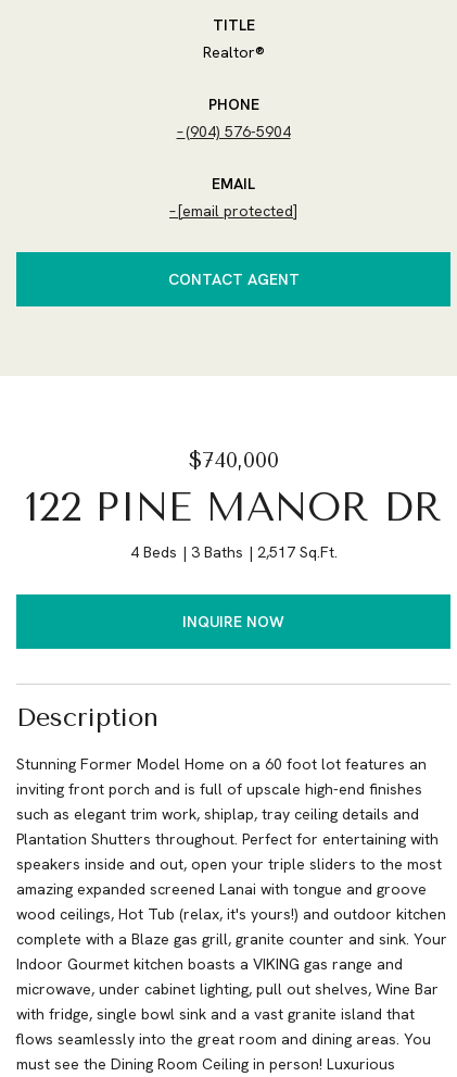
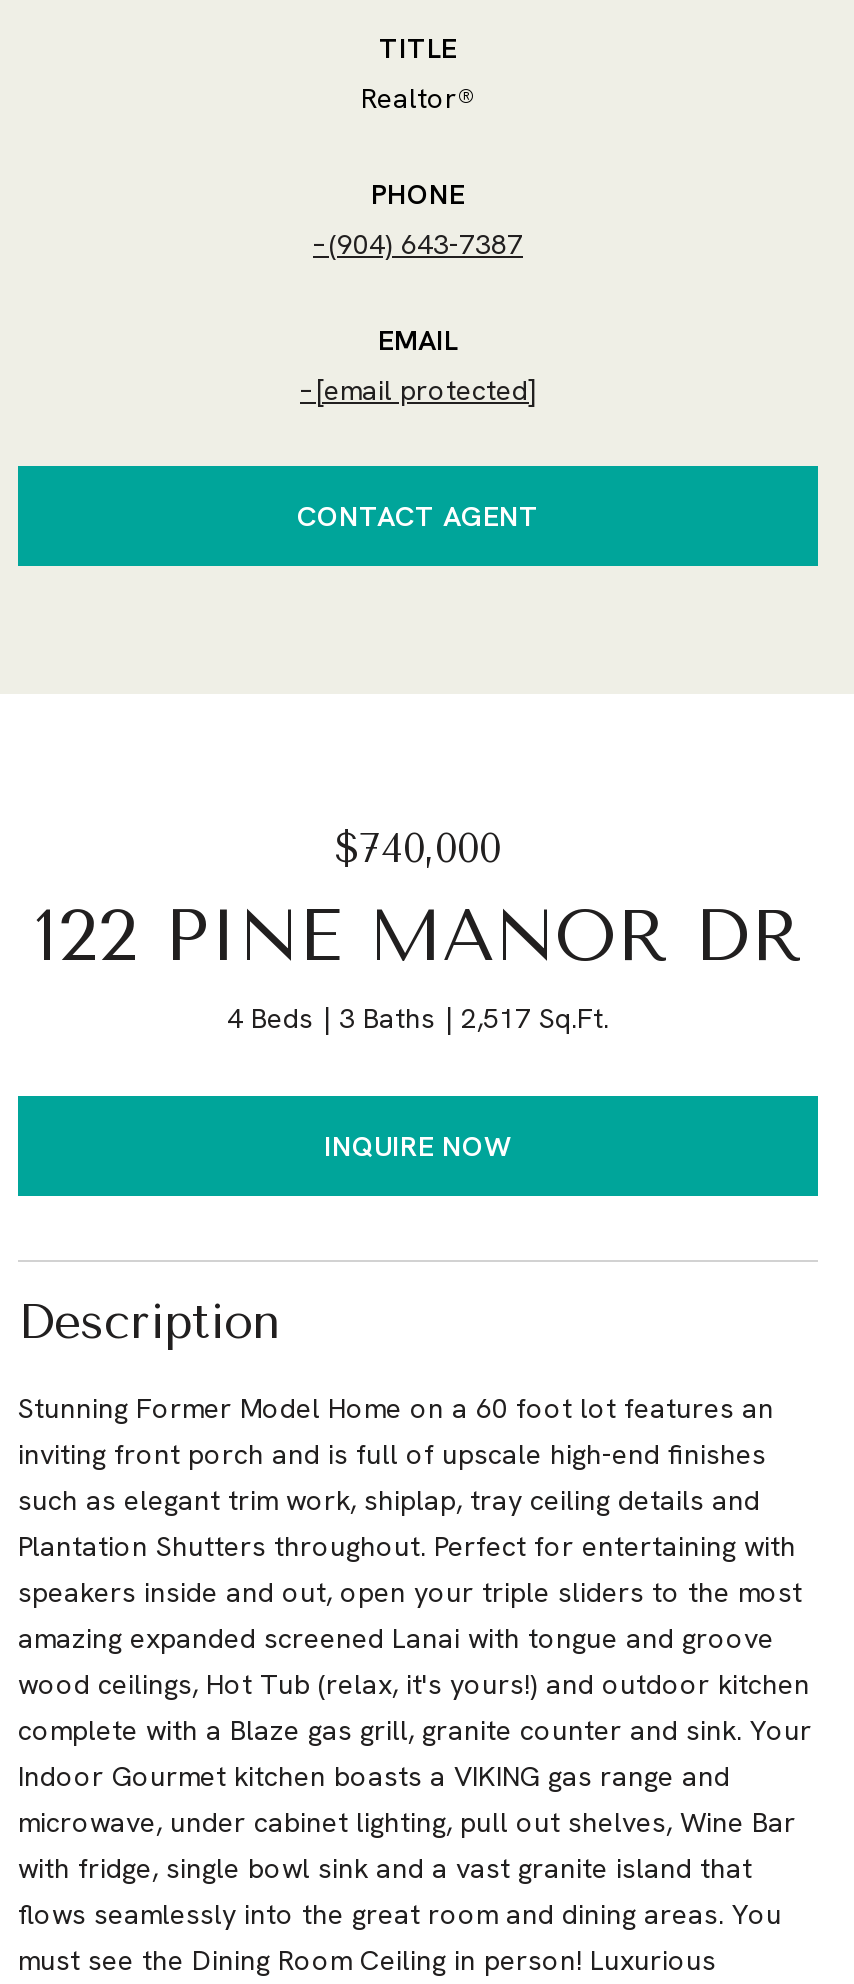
- (904) 576-5904
+ (904) 643-7387
